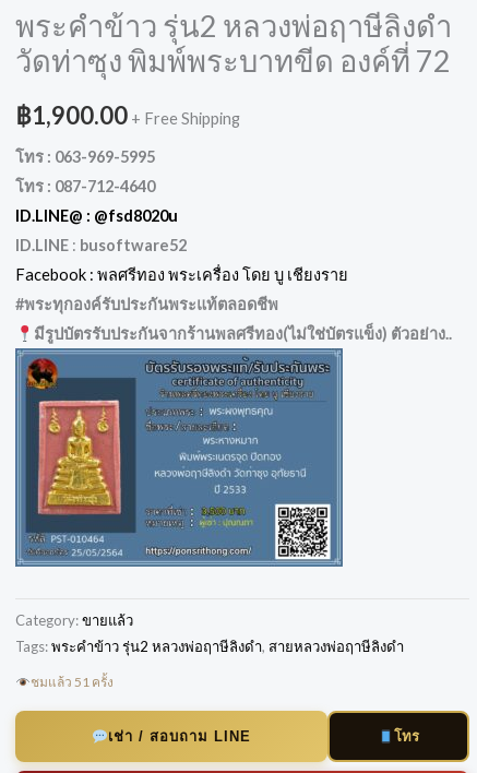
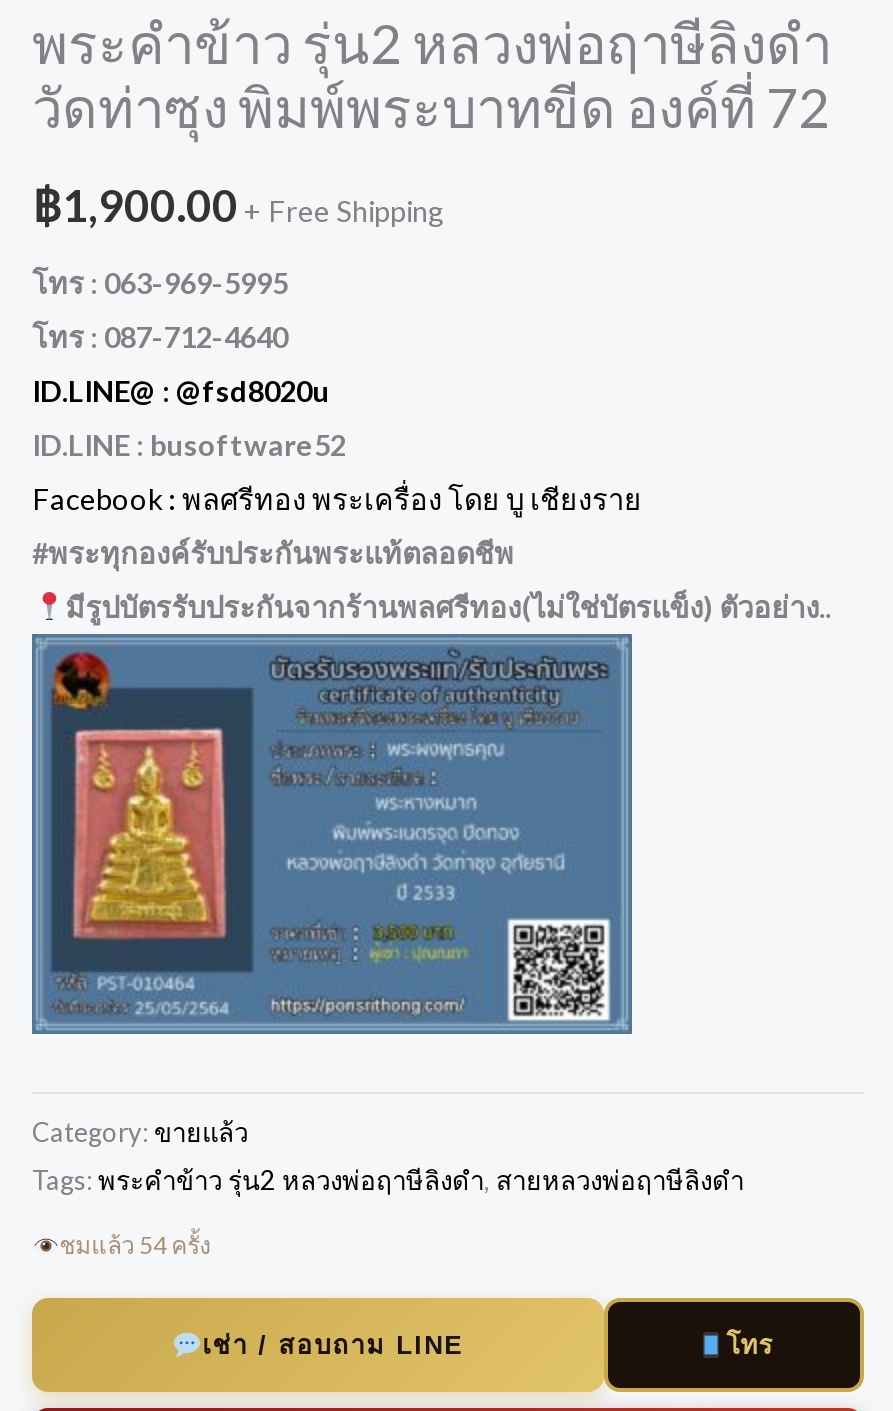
- ชมแล้ว 51 ครั้ง
+ ชมแล้ว 54 ครั้ง
